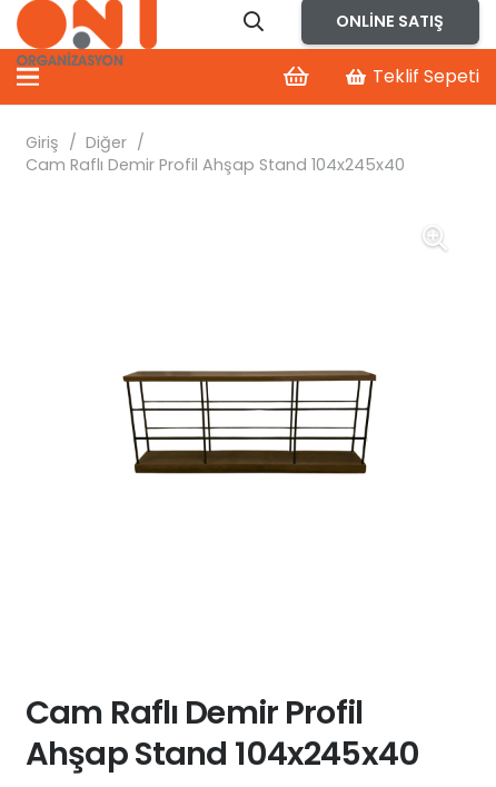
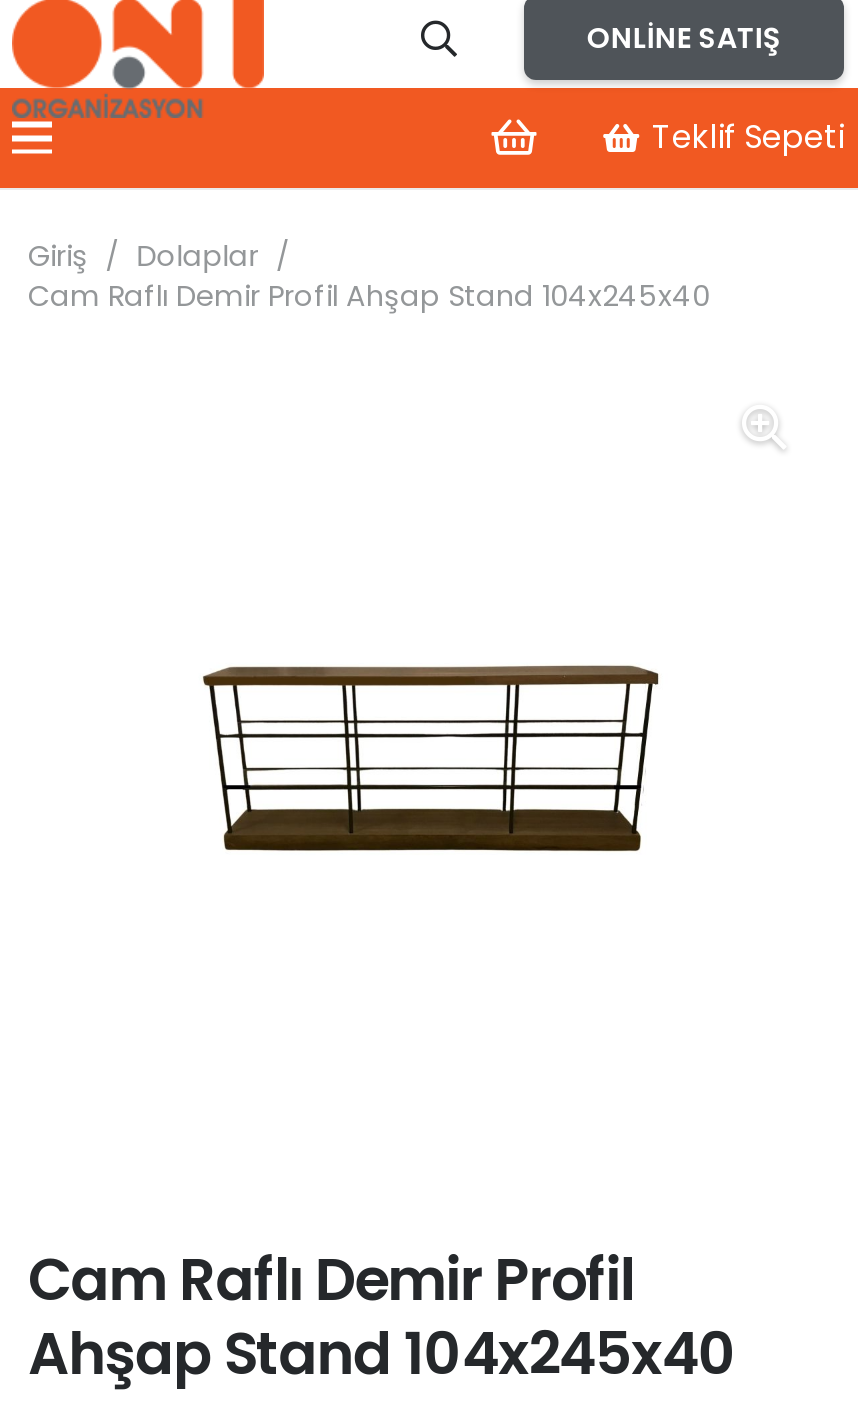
- Giriş / Diğer /
+ Giriş / Dolaplar /
